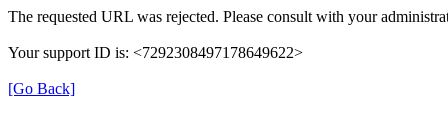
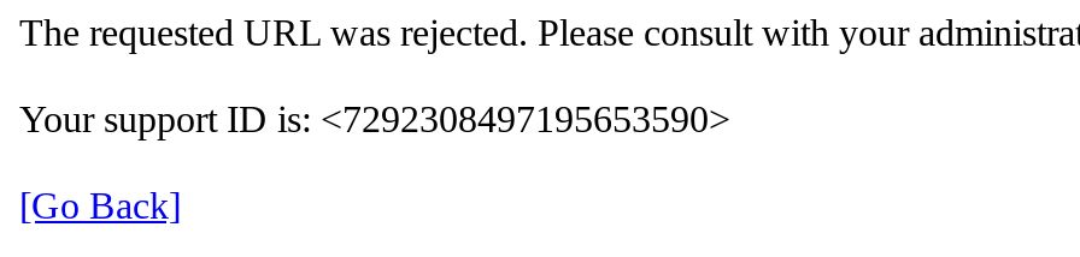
- Your support ID is: <7292308497178649622>
+ Your support ID is: <7292308497195653590>
